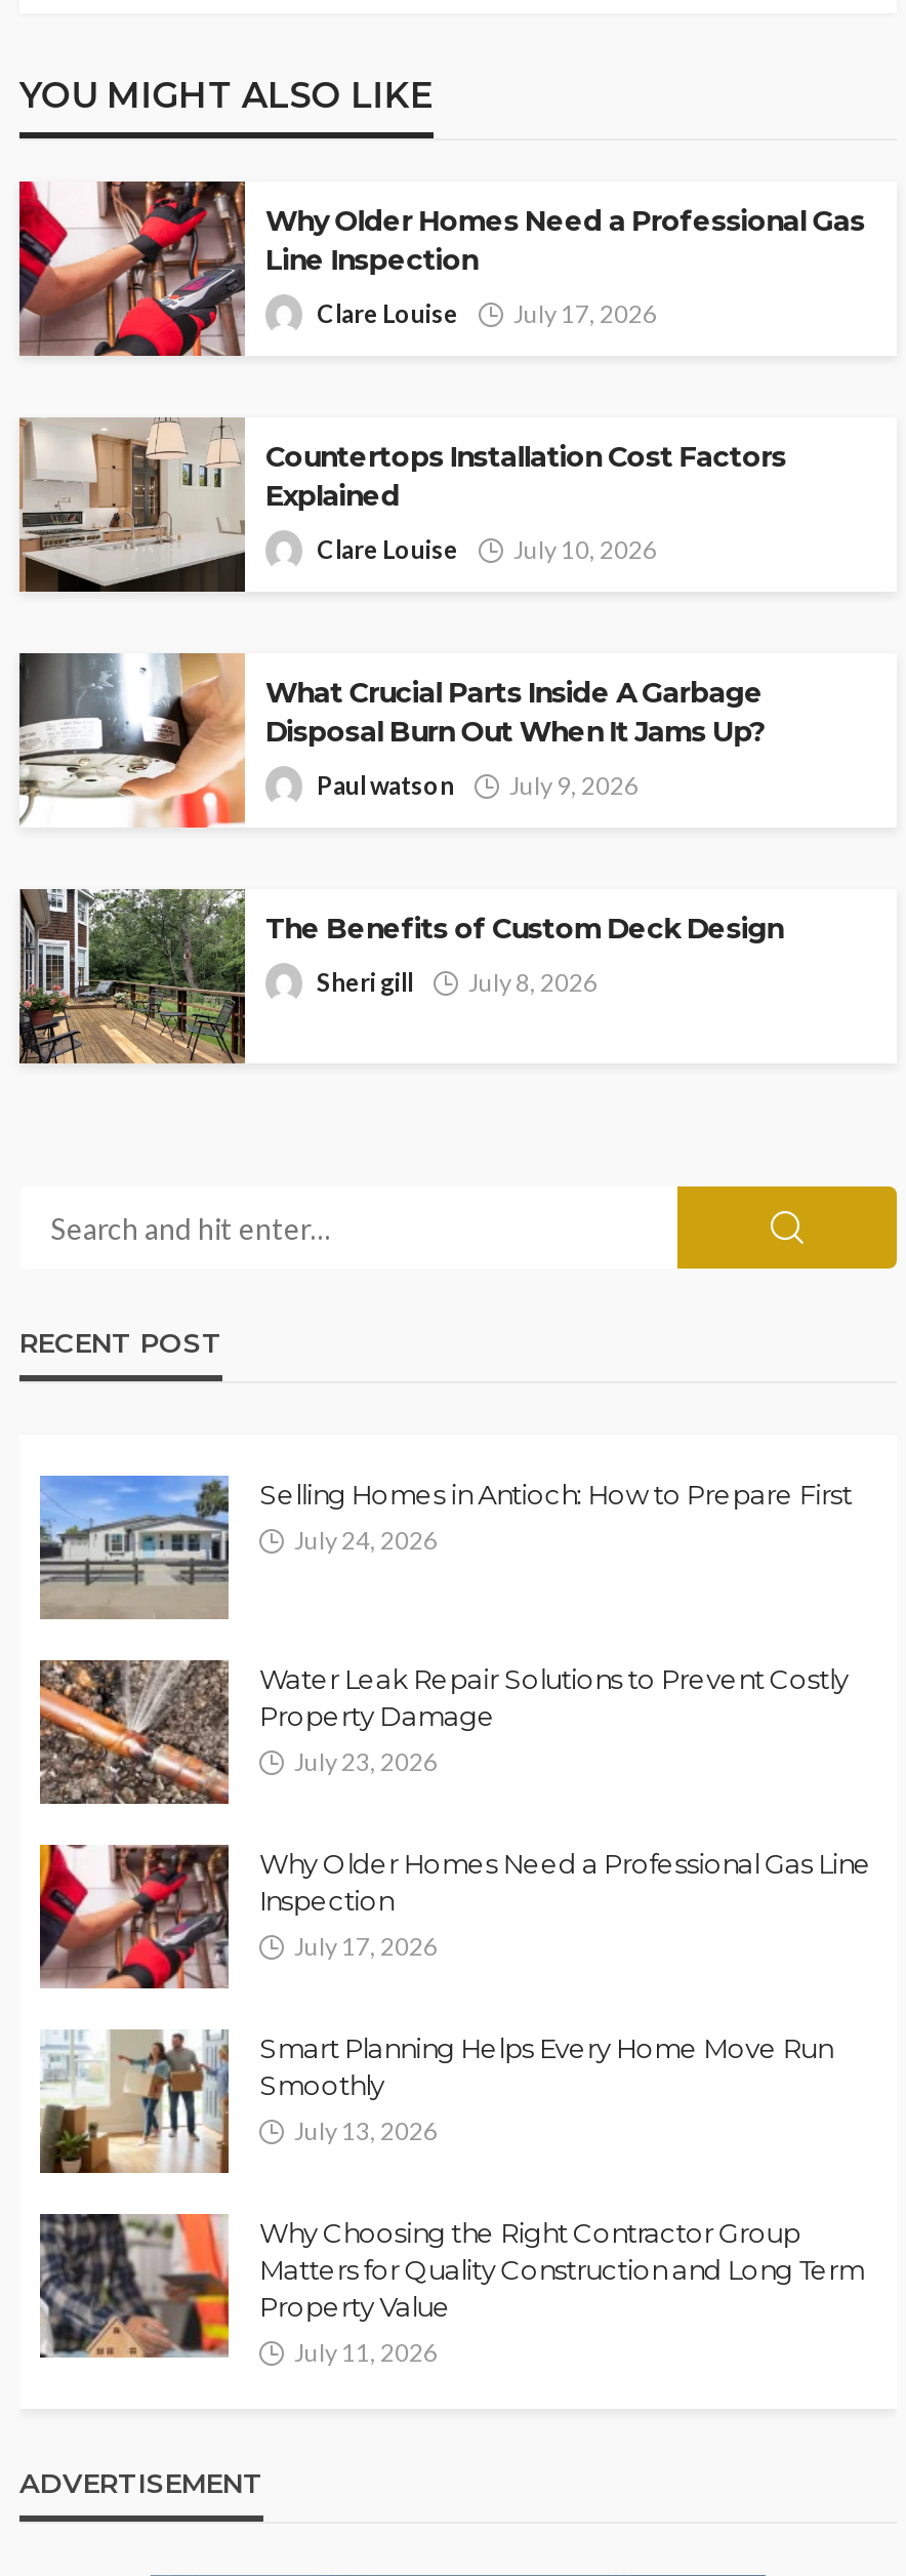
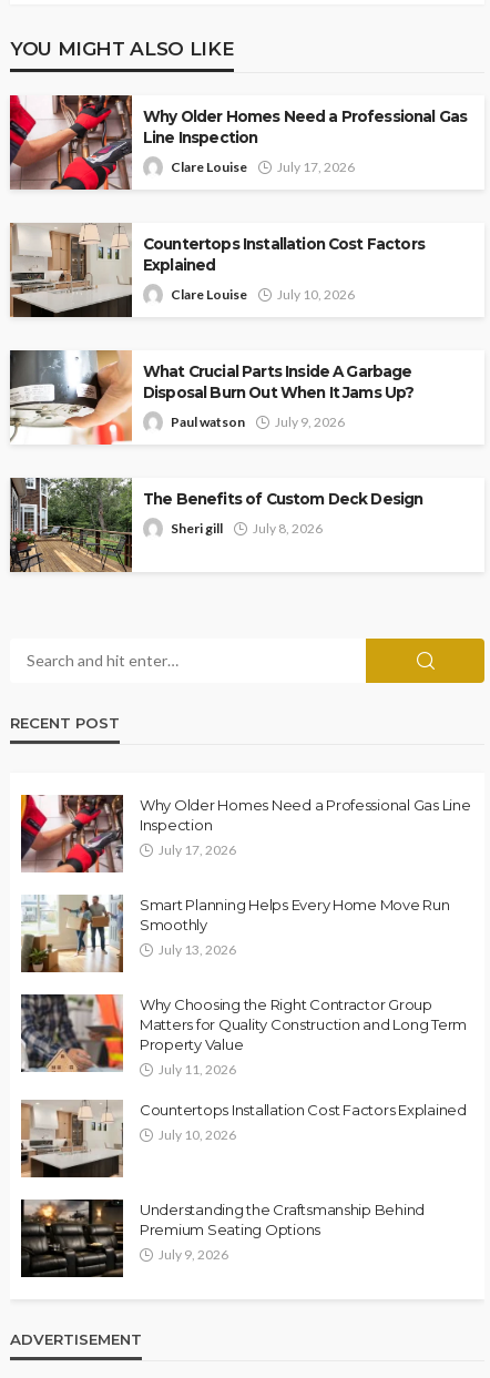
- [image]
- Selling Homes in Antioch: How to Prepare First
- July 24, 2026

- [image]
- Water Leak Repair Solutions to Prevent Costly
- Property Damage
- July 23, 2026

moved up: [image] | Why Older Homes Need a Professional Gas Line | Inspection | ... | Property Value | July 11, 2026

+ [image]
+ Countertops Installation Cost Factors Explained
+ July 10, 2026

+ [image]
+ Understanding the Craftsmanship Behind
+ Premium Seating Options
+ July 9, 2026
